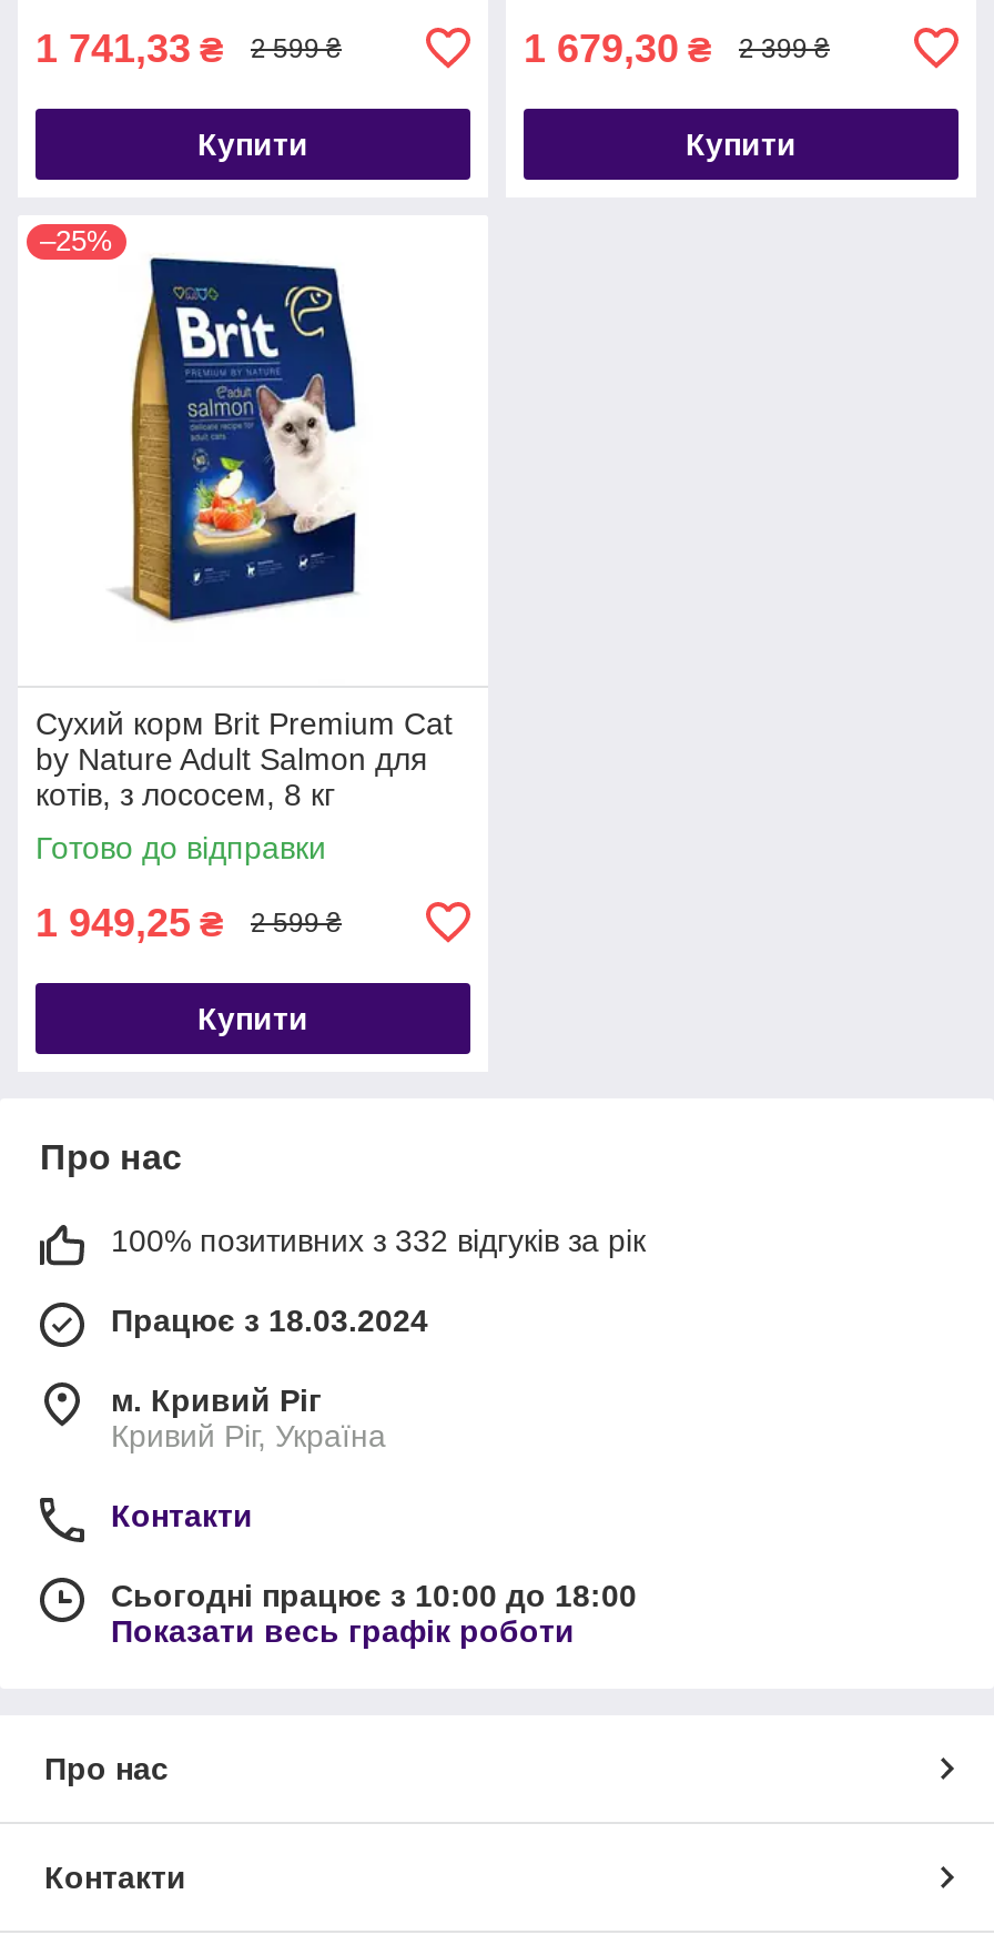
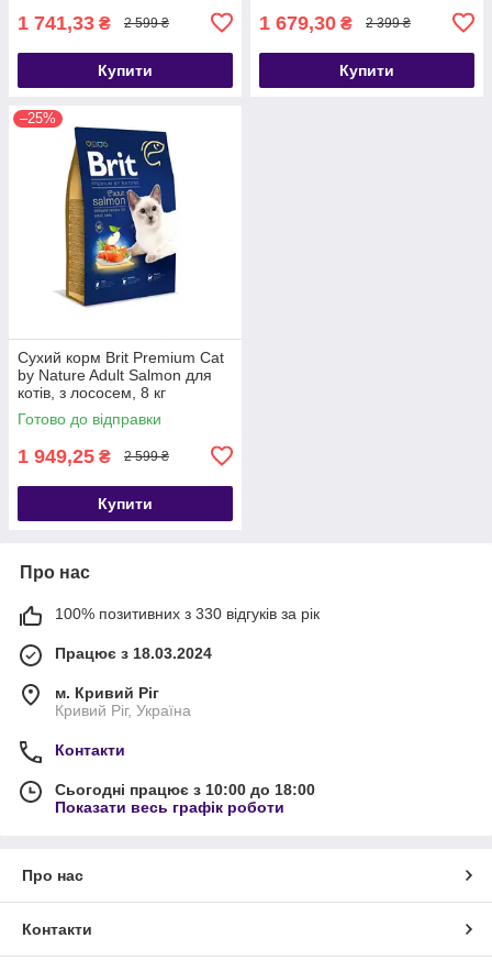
- 100% позитивних з 332 відгуків за рік
+ 100% позитивних з 330 відгуків за рік
